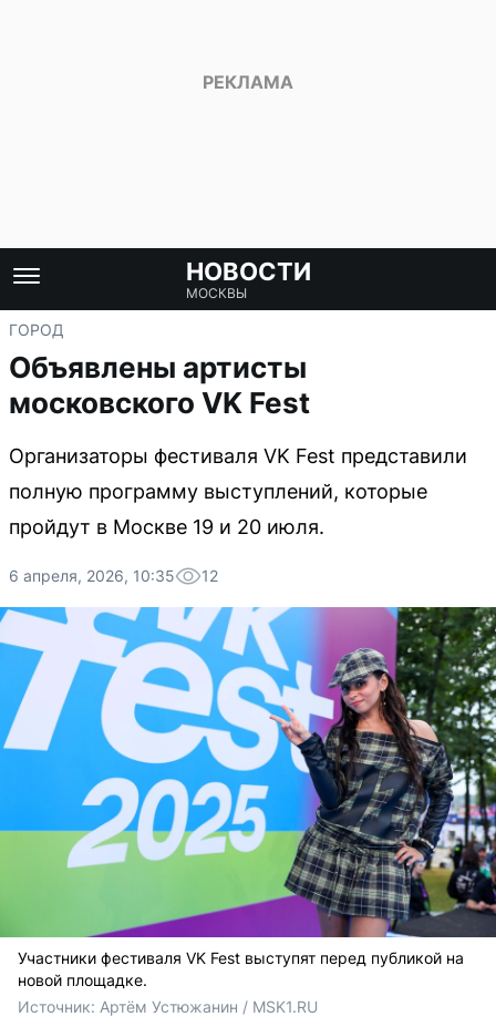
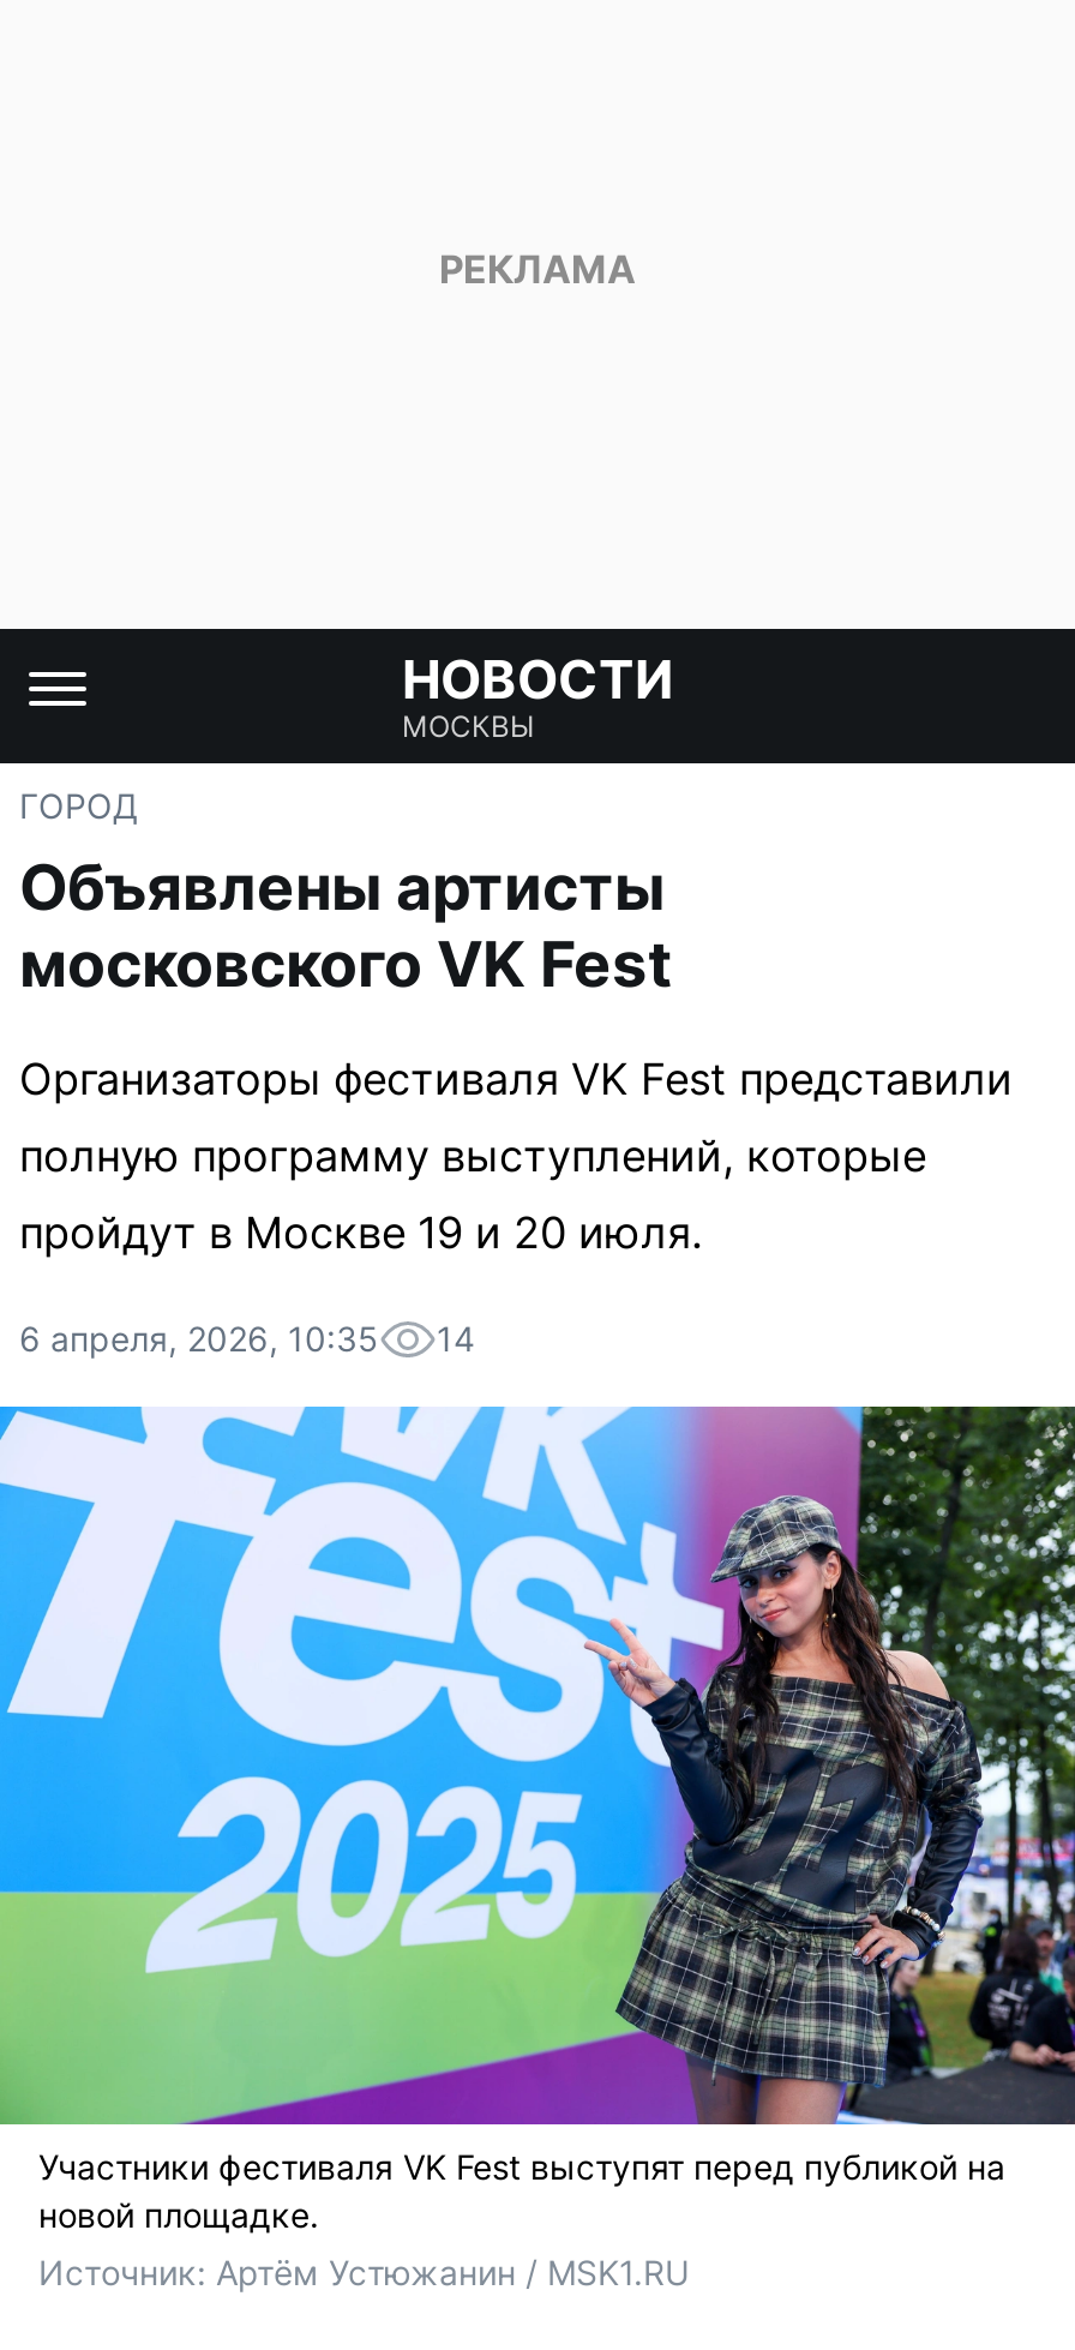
- 6 апреля, 2026, 10:35 12
+ 6 апреля, 2026, 10:35 14
